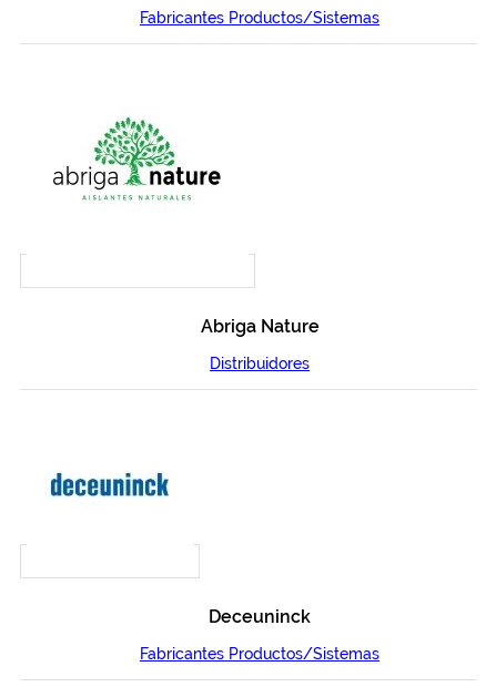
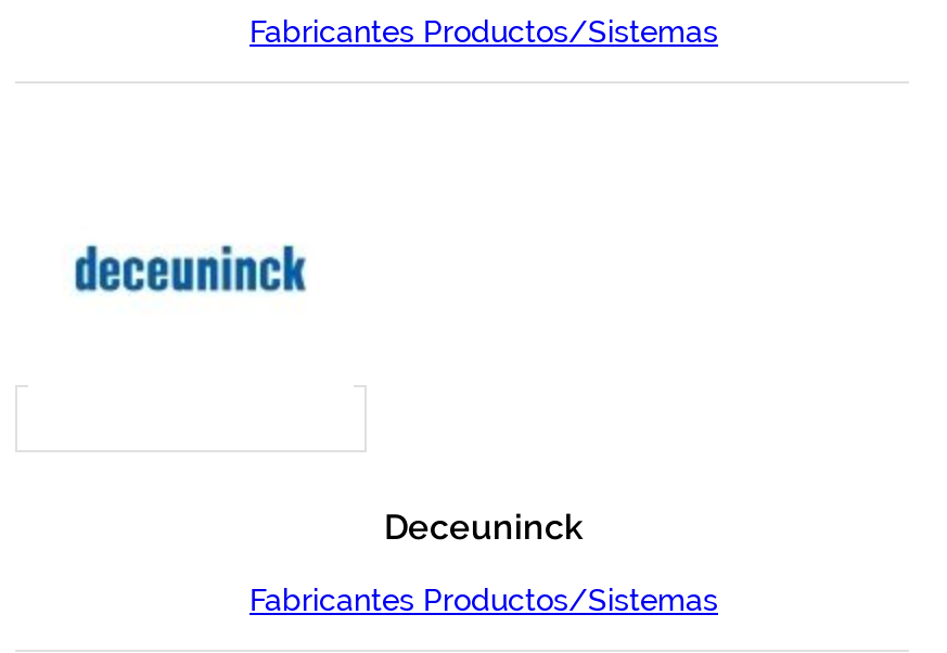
- [image]

- Abriga Nature
- Distribuidores
